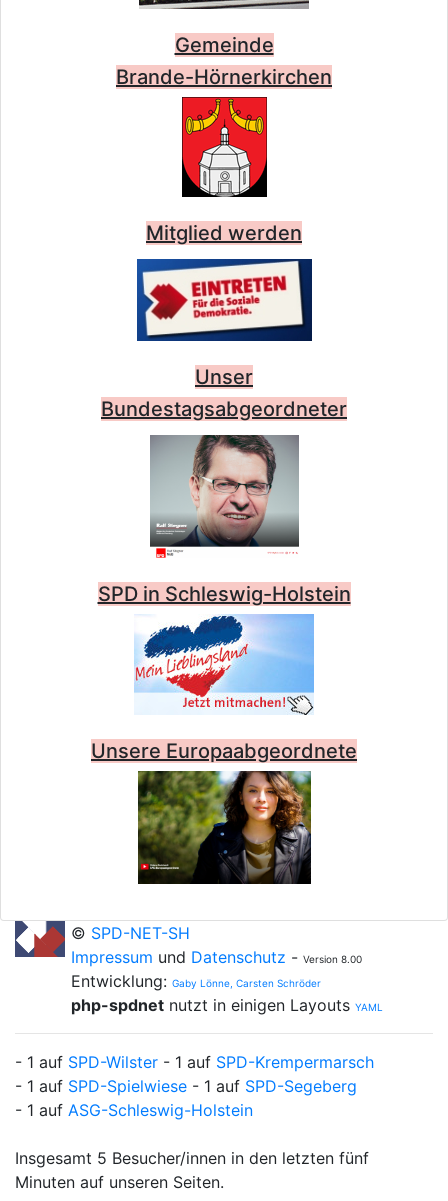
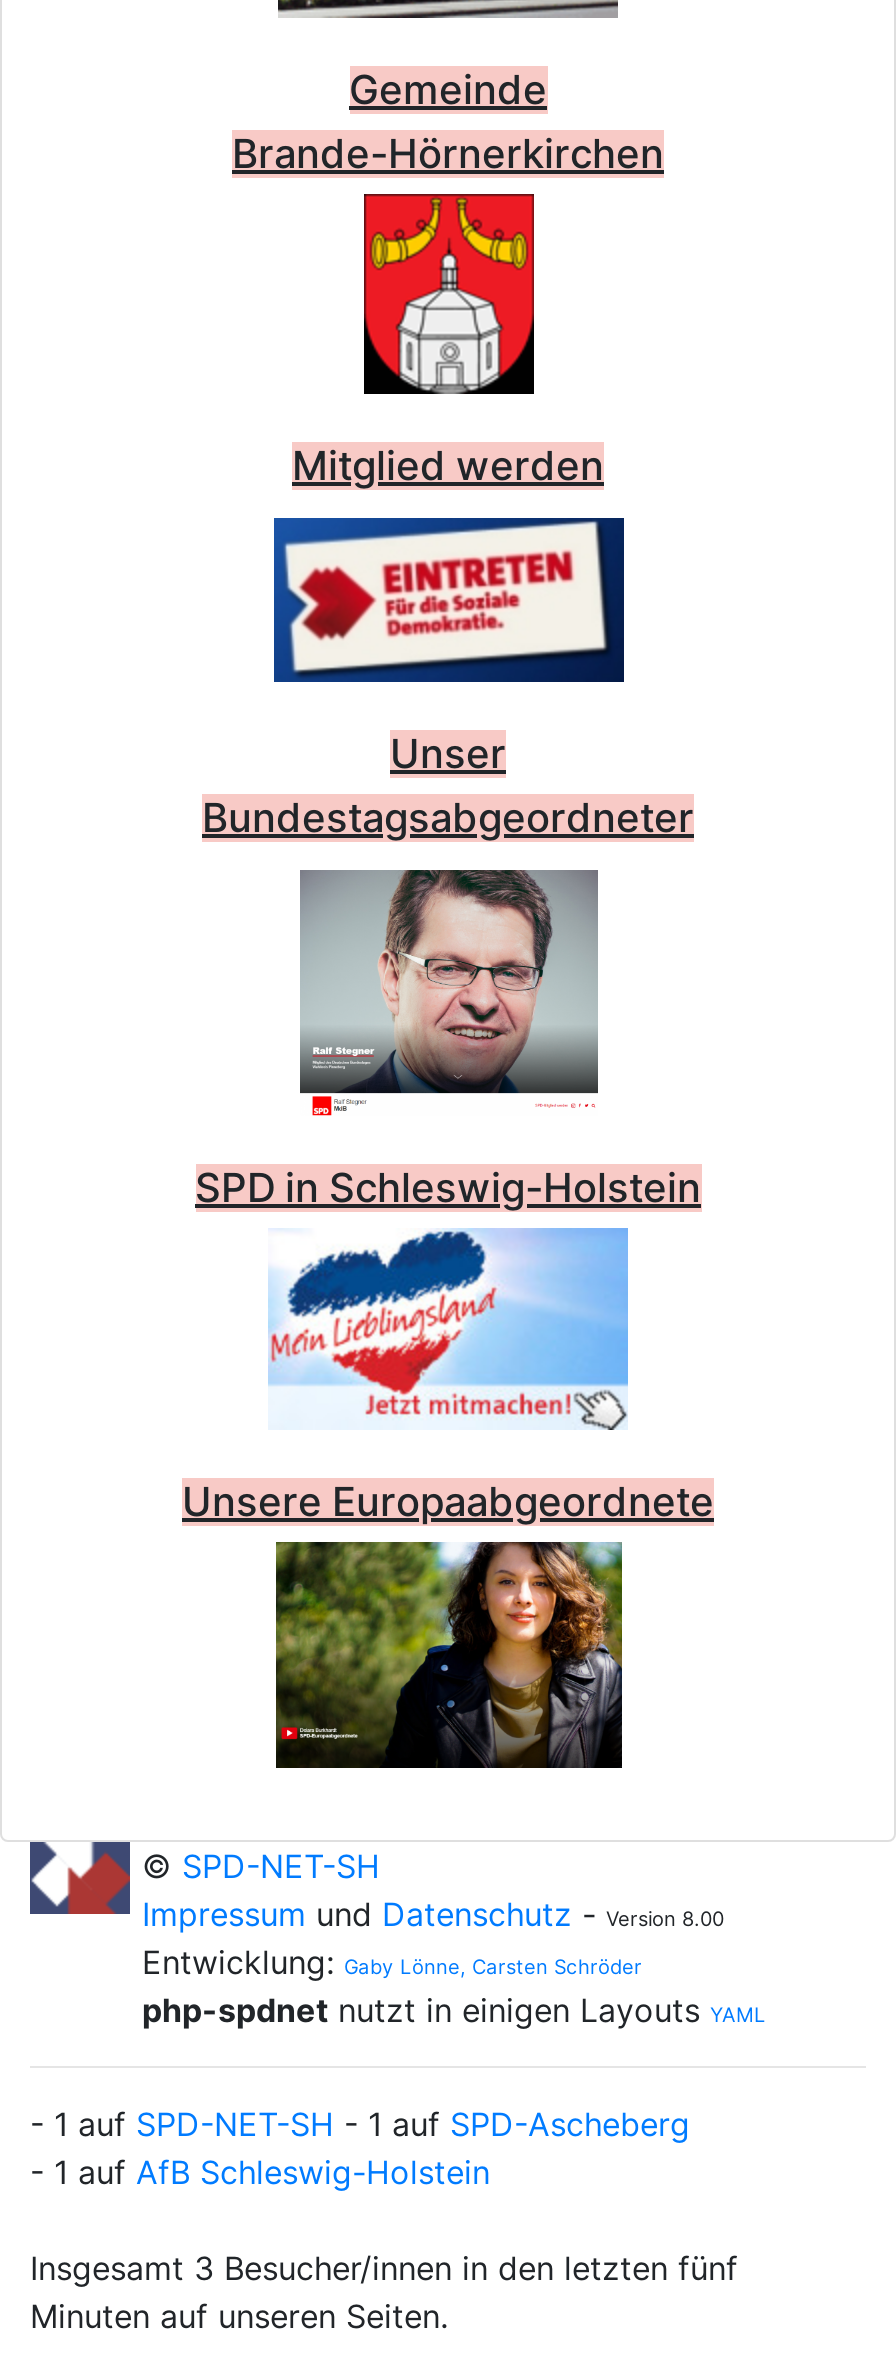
- - 1 auf SPD-Wilster - 1 auf SPD-Krempermarsch
- - 1 auf SPD-Spielwiese - 1 auf SPD-Segeberg
- - 1 auf ASG-Schleswig-Holstein
+ - 1 auf SPD-NET-SH - 1 auf SPD-Ascheberg
+ - 1 auf AfB Schleswig-Holstein

- Insgesamt 5 Besucher/innen in den letzten fünf
+ Insgesamt 3 Besucher/innen in den letzten fünf
